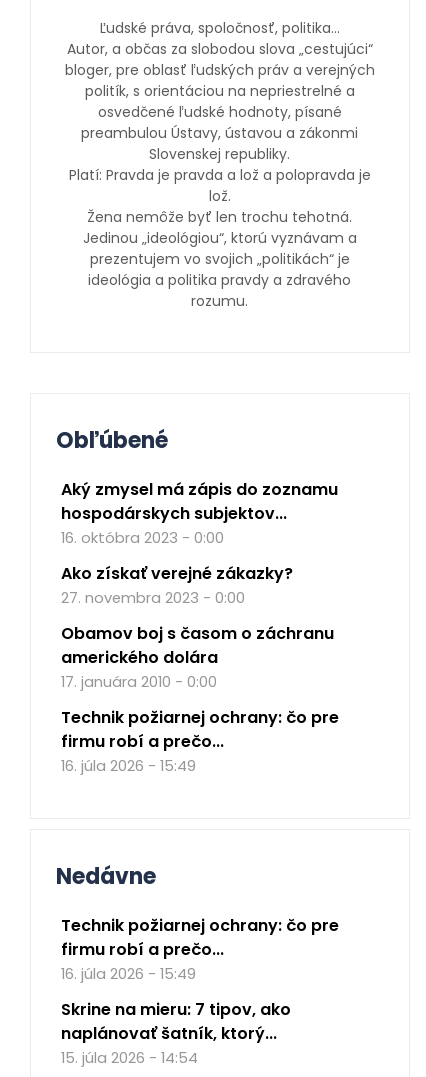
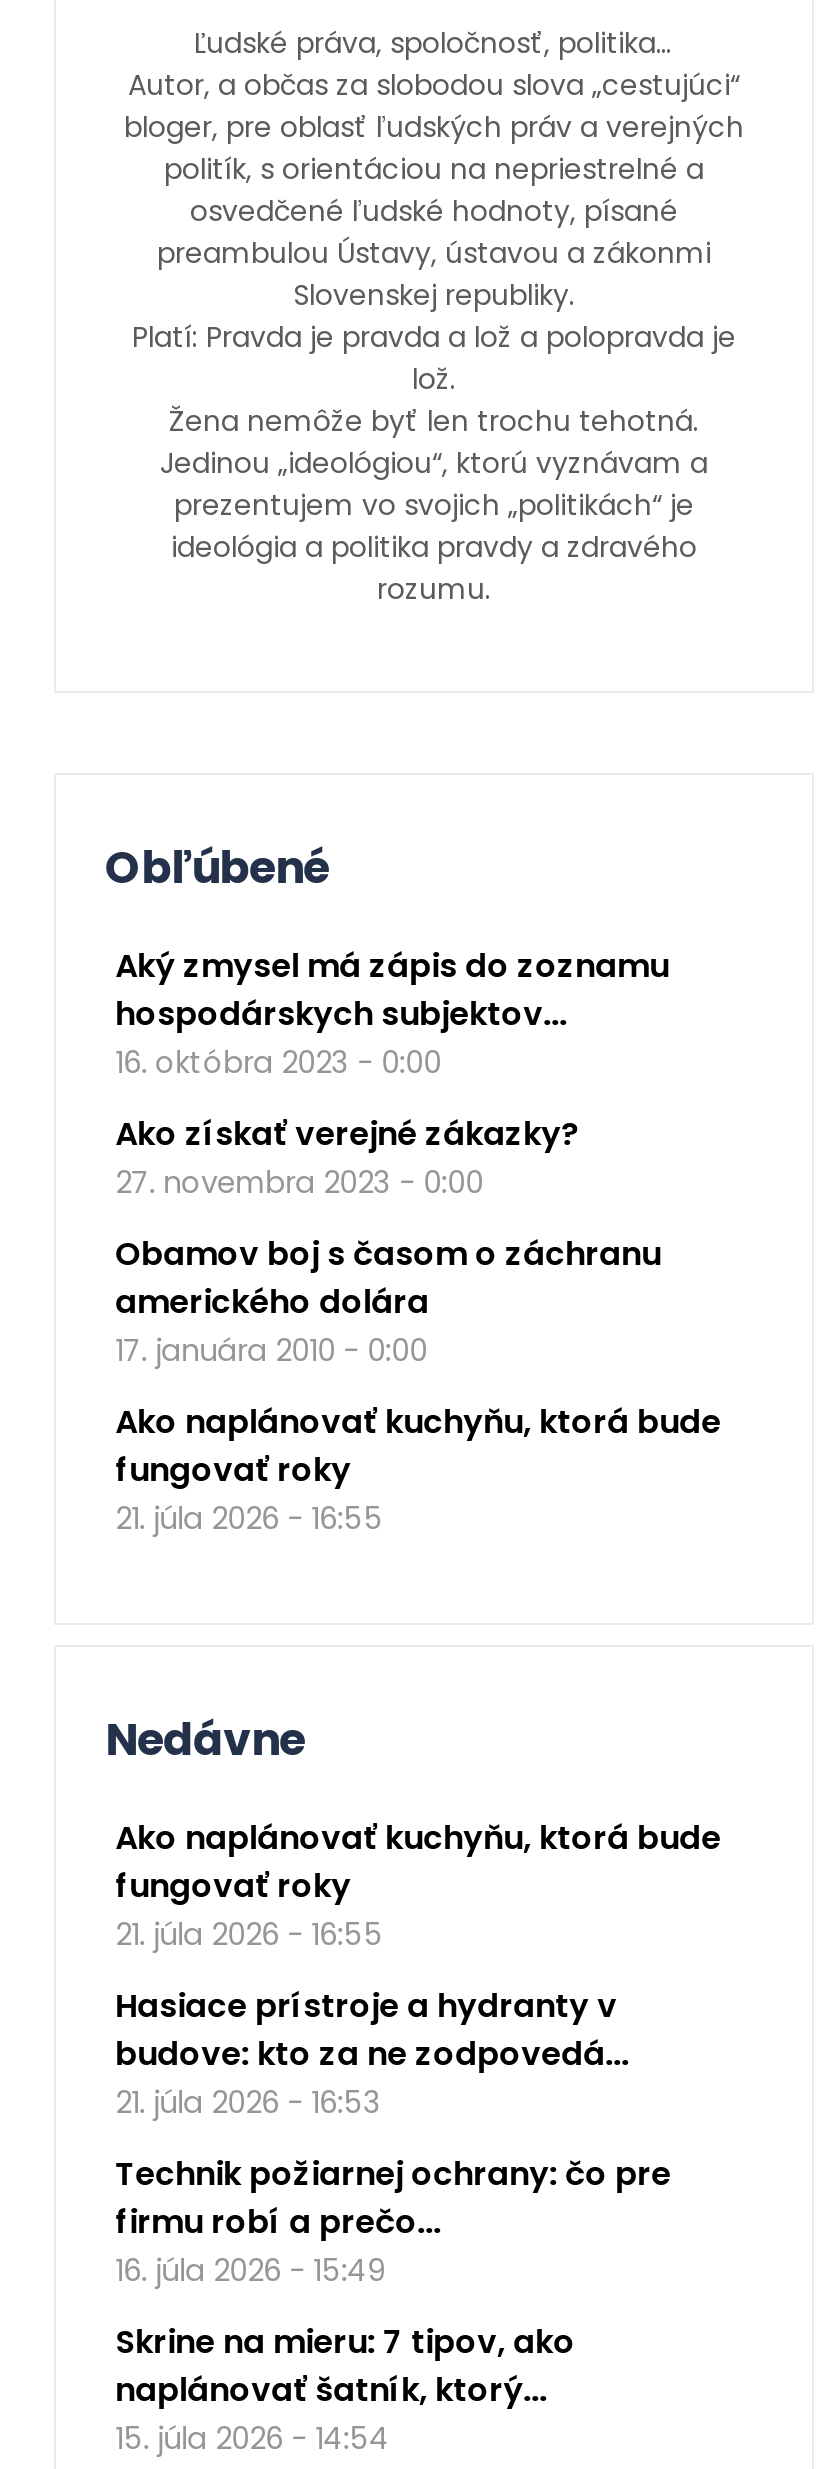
- Technik požiarnej ochrany: čo pre
- firmu robí a prečo...
- 16. júla 2026 - 15:49
+ Ako naplánovať kuchyňu, ktorá bude
+ fungovať roky
+ 21. júla 2026 - 16:55

+ Ako naplánovať kuchyňu, ktorá bude
+ fungovať roky
+ 21. júla 2026 - 16:55
+ Hasiace prístroje a hydranty v
+ budove: kto za ne zodpovedá...
+ 21. júla 2026 - 16:53
